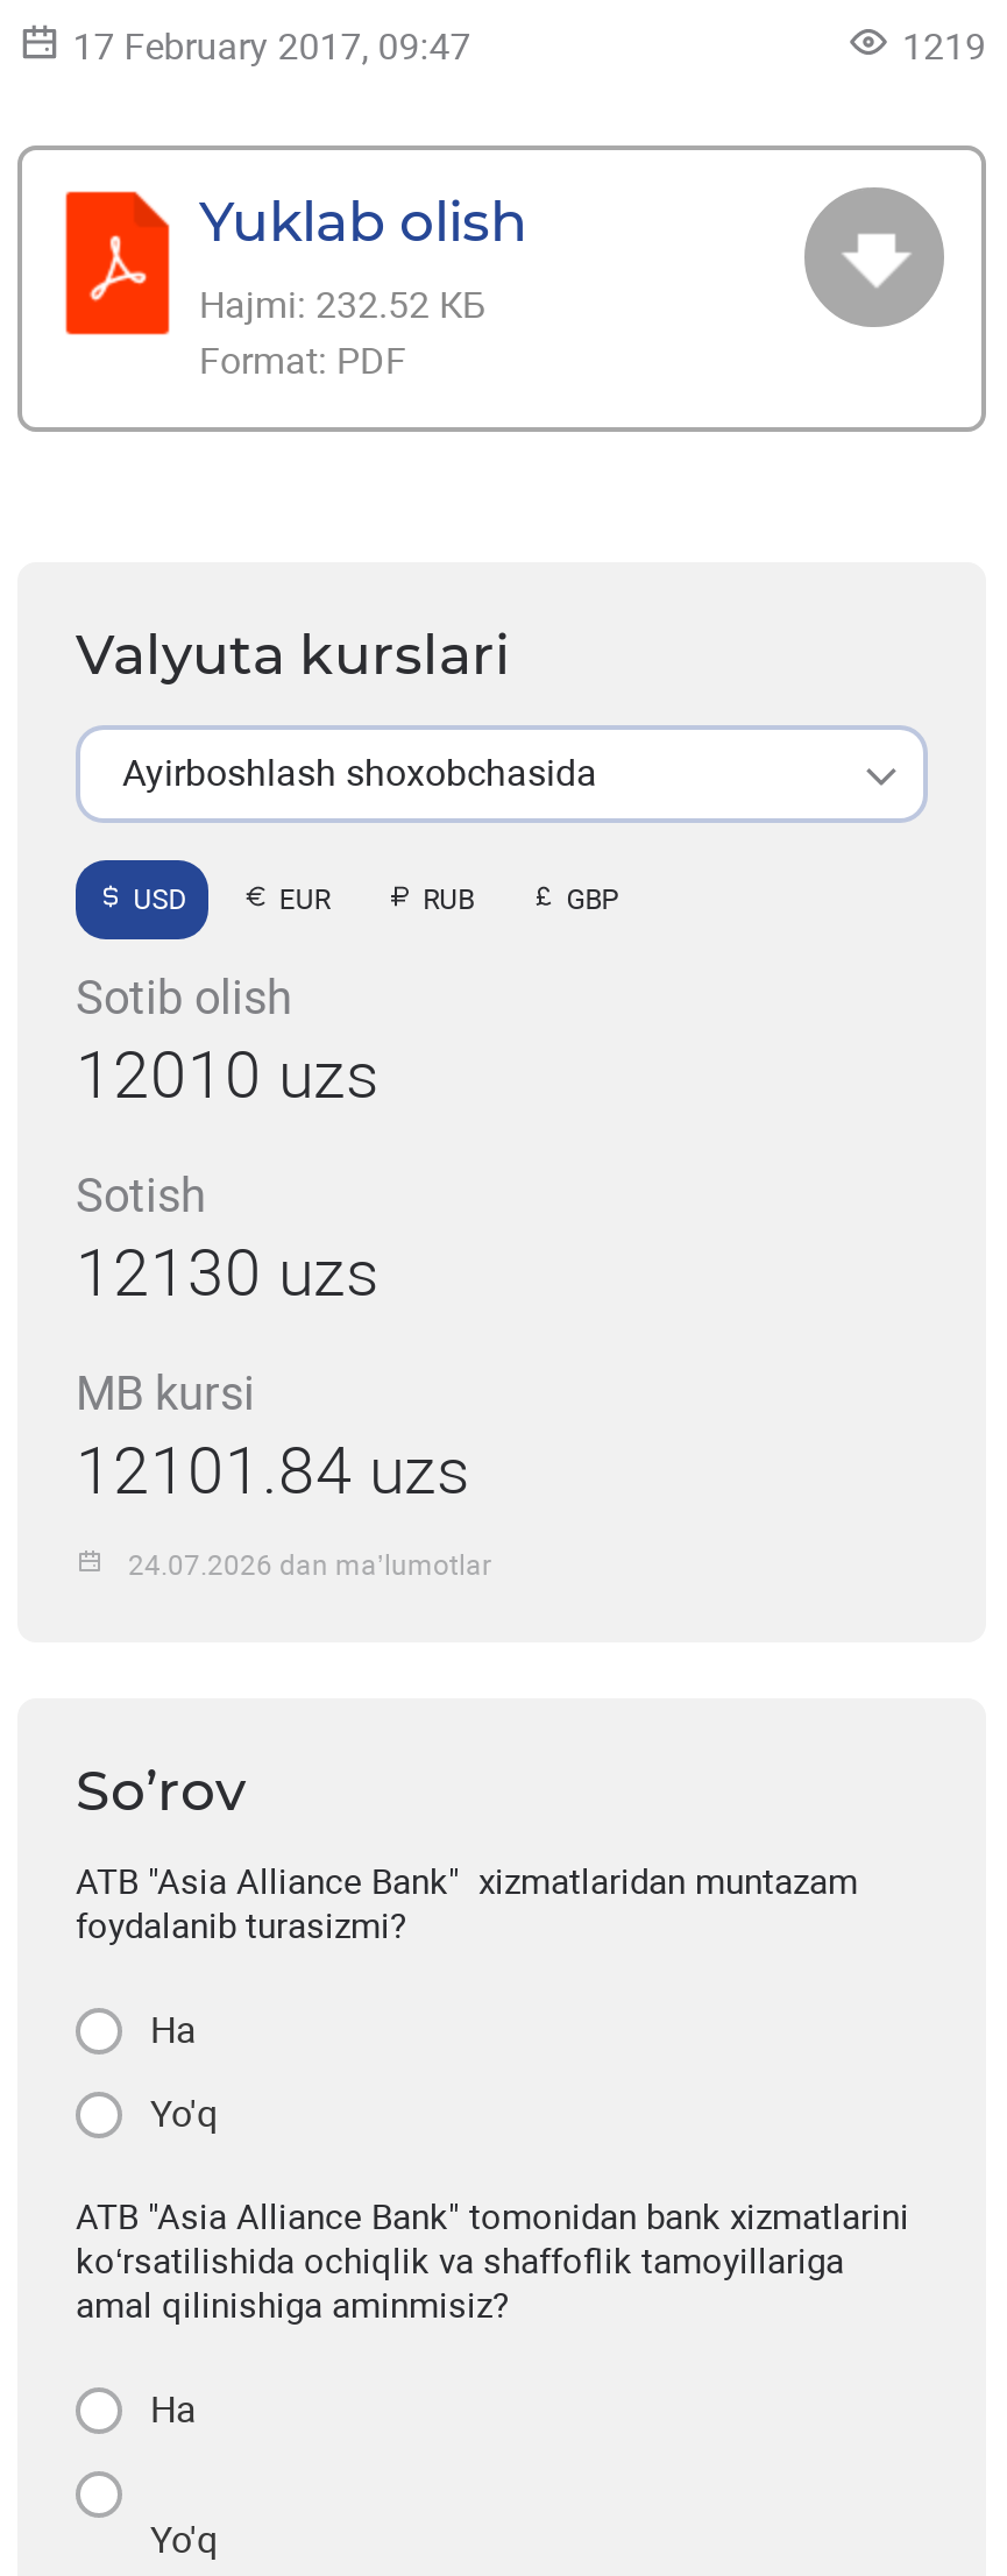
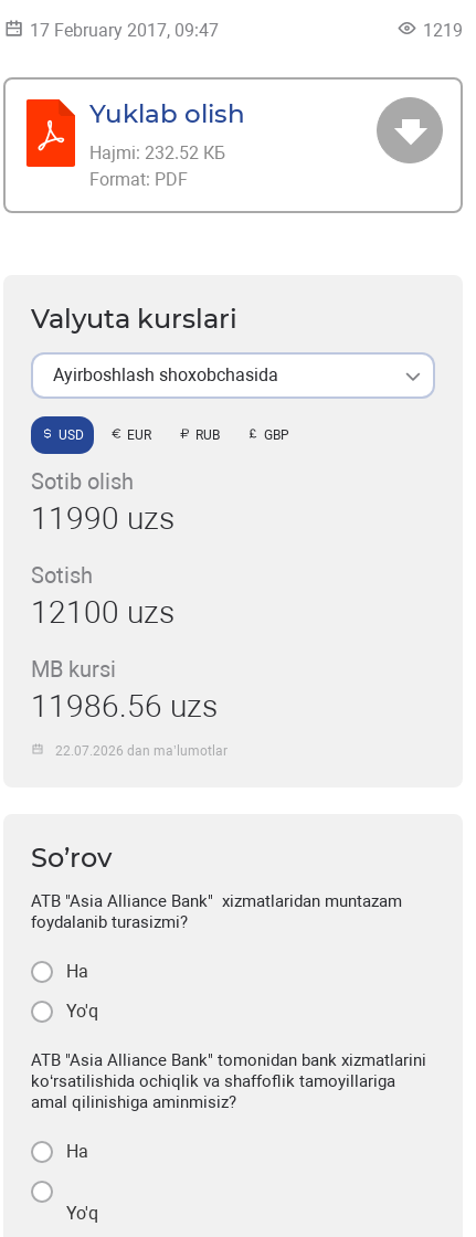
- 12010 uzs
+ 11990 uzs

- 12130 uzs
+ 12100 uzs

- 12101.84 uzs
+ 11986.56 uzs

- 24.07.2026 dan ma’lumotlar
+ 22.07.2026 dan ma’lumotlar
